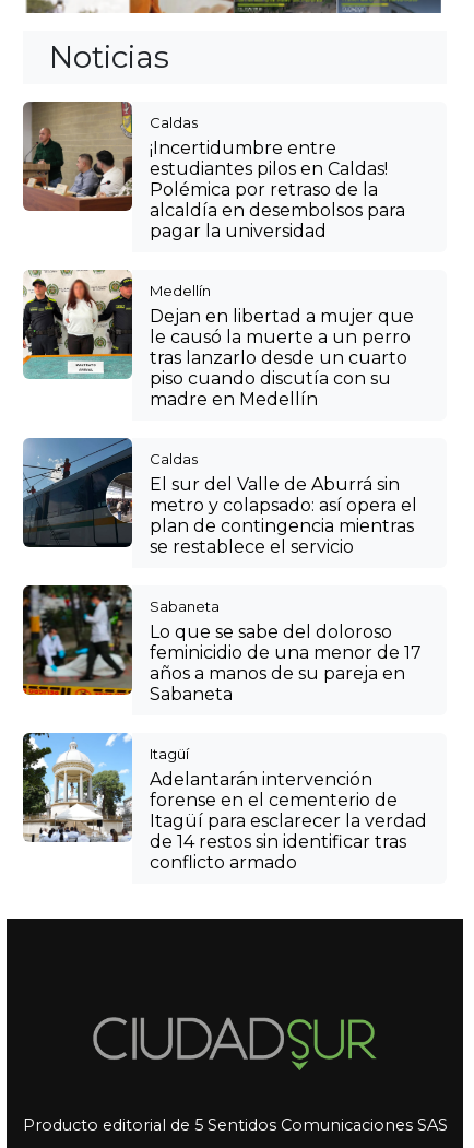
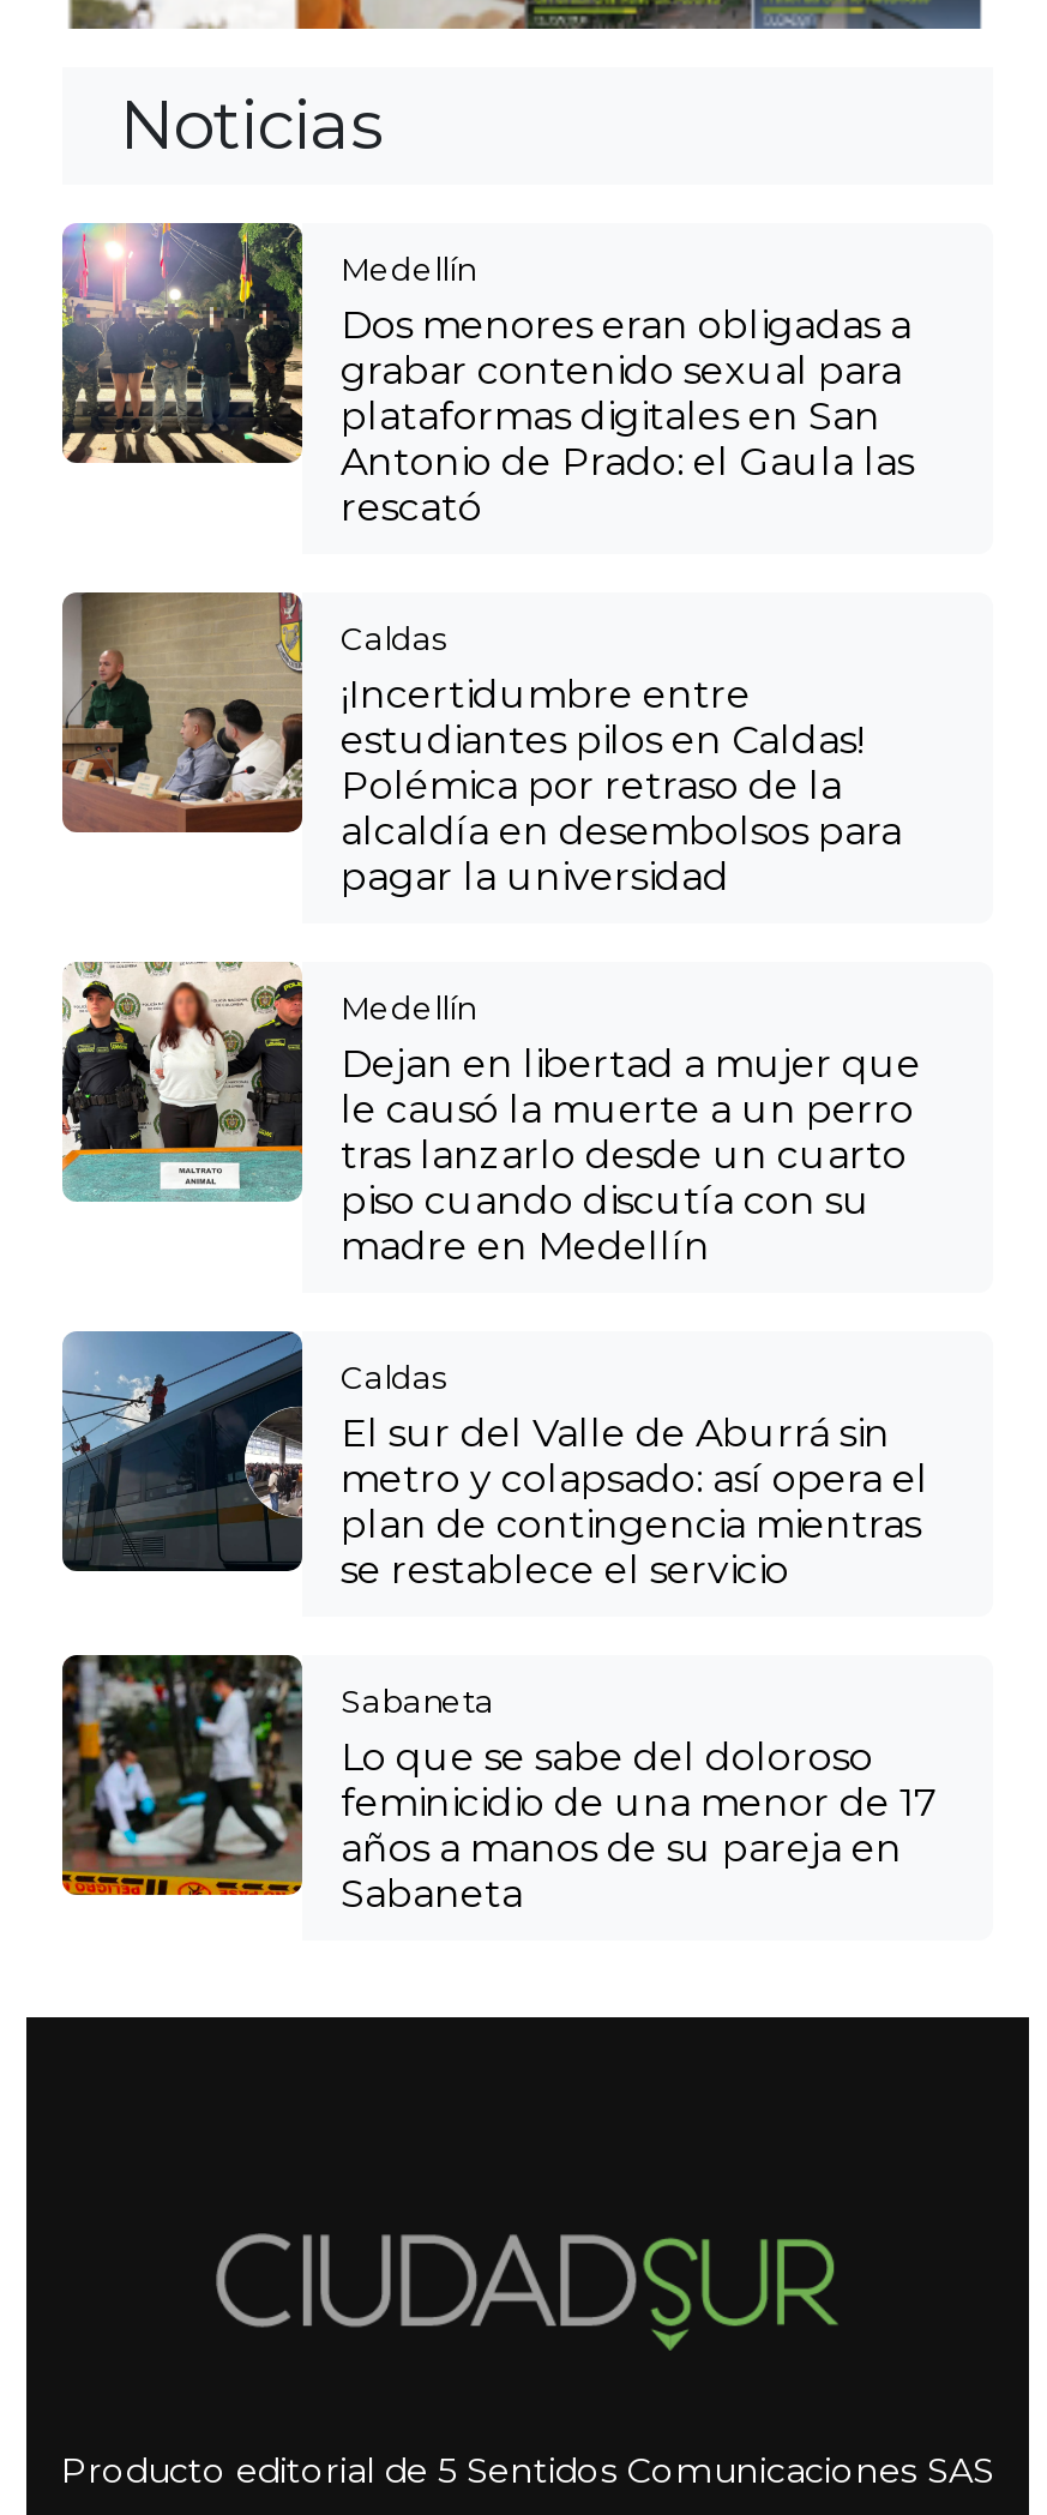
+ [image]
+ Medellín
+ Dos menores eran obligadas a
+ grabar contenido sexual para
+ plataformas digitales en San
+ Antonio de Prado: el Gaula las
+ rescató

moved down: [image] | Caldas | ¡Incertidumbre entre | ... | años a manos de su pareja en | Sabaneta

- [image]
- Itagüí
- Adelantarán intervención
- forense en el cementerio de
- Itagüí para esclarecer la verdad
- de 14 restos sin identificar tras
- conflicto armado
